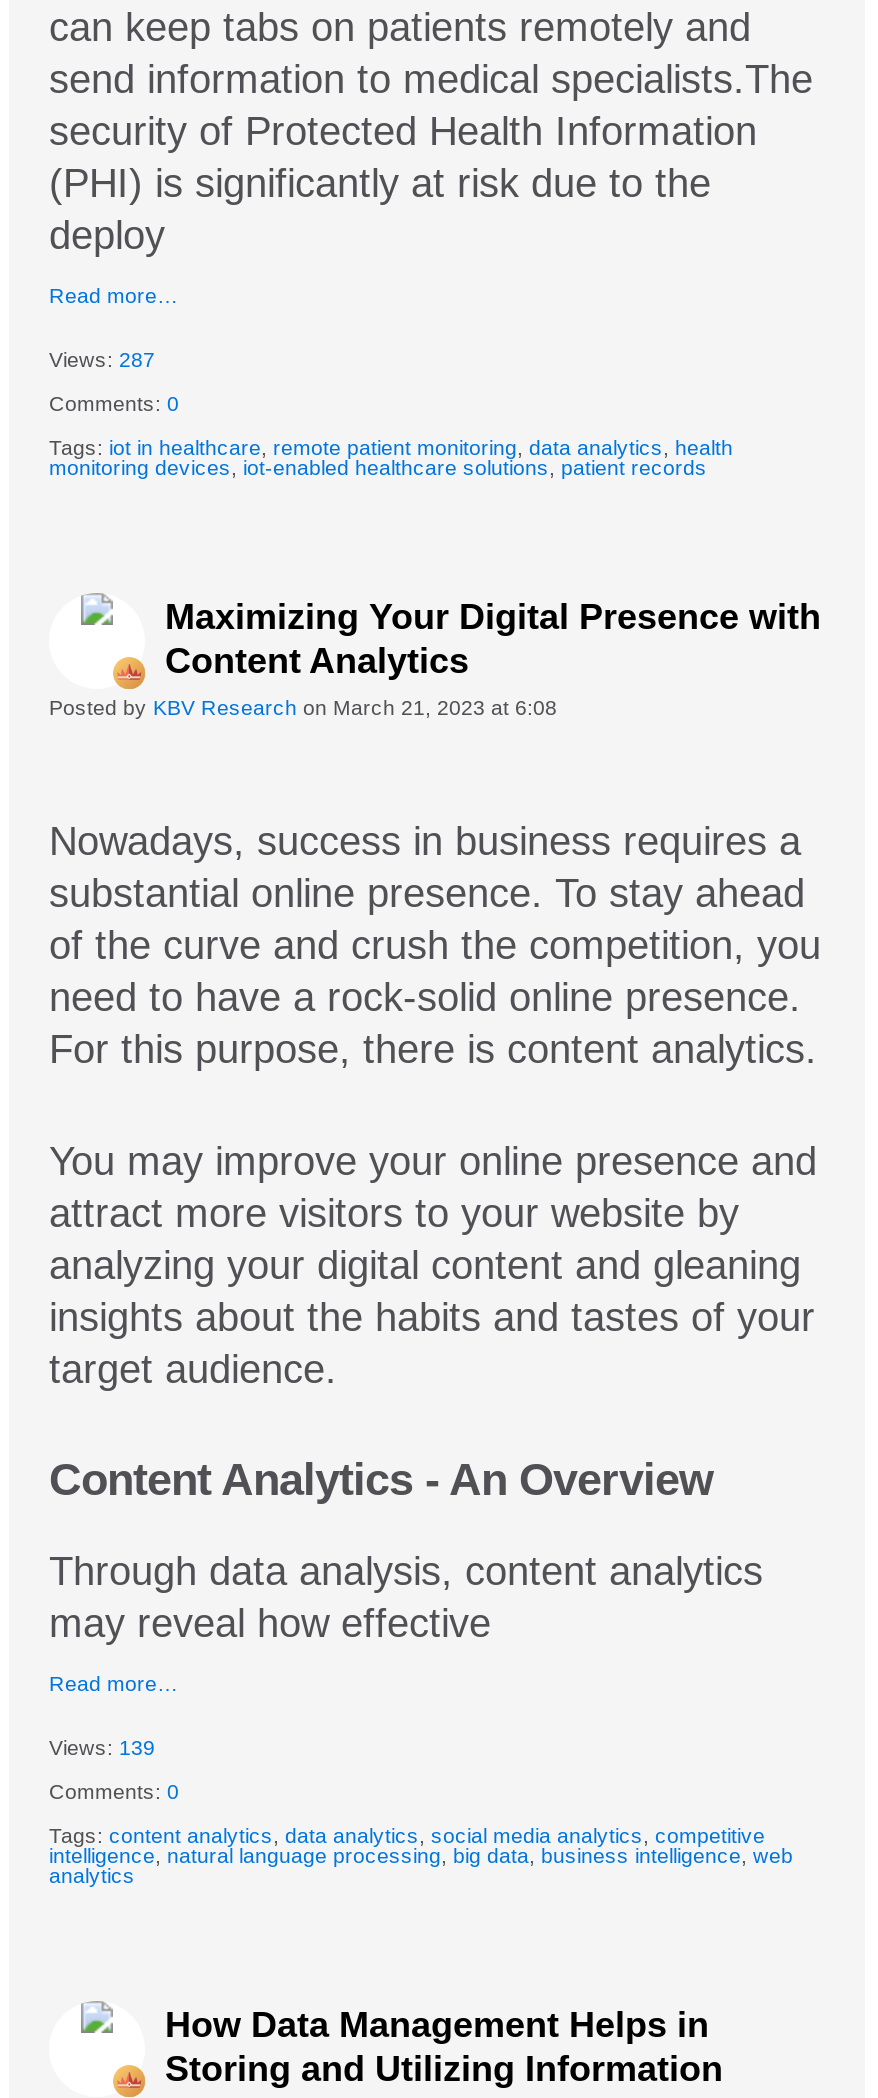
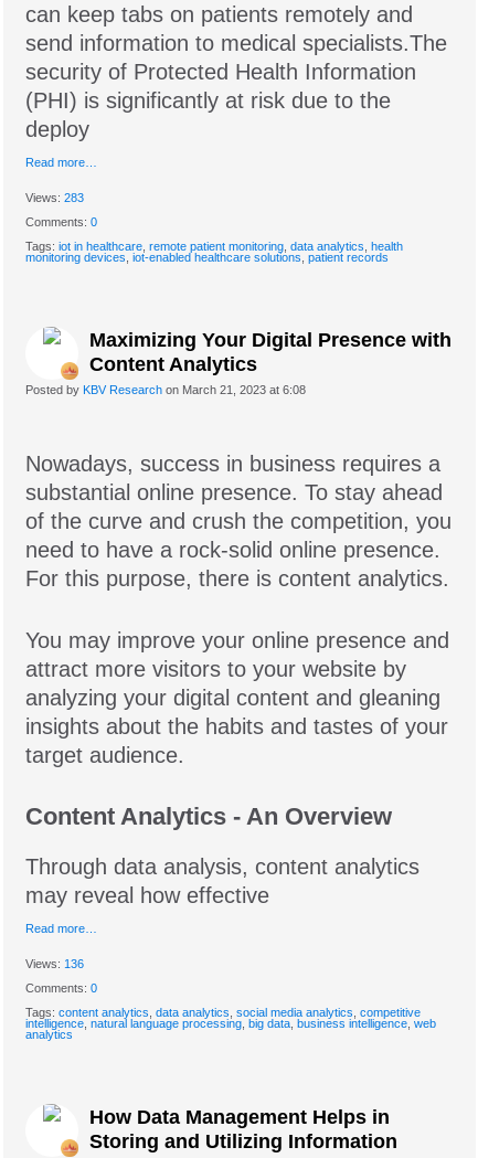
- Views: 287
+ Views: 283

- Views: 139
+ Views: 136
